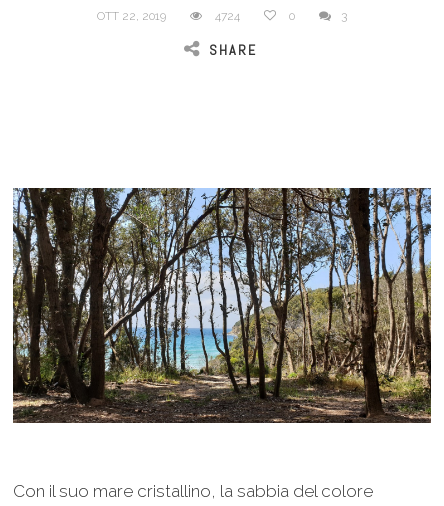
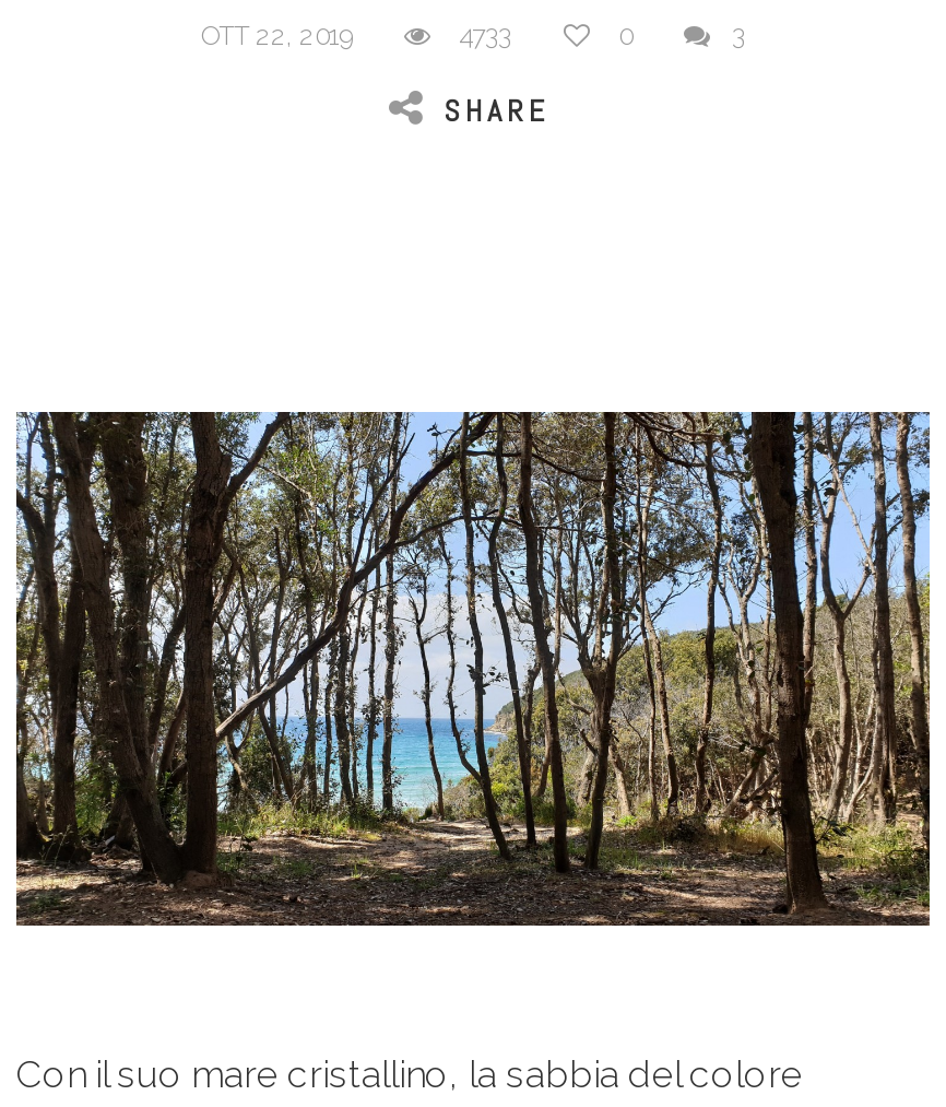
- 4724
+ 4733
